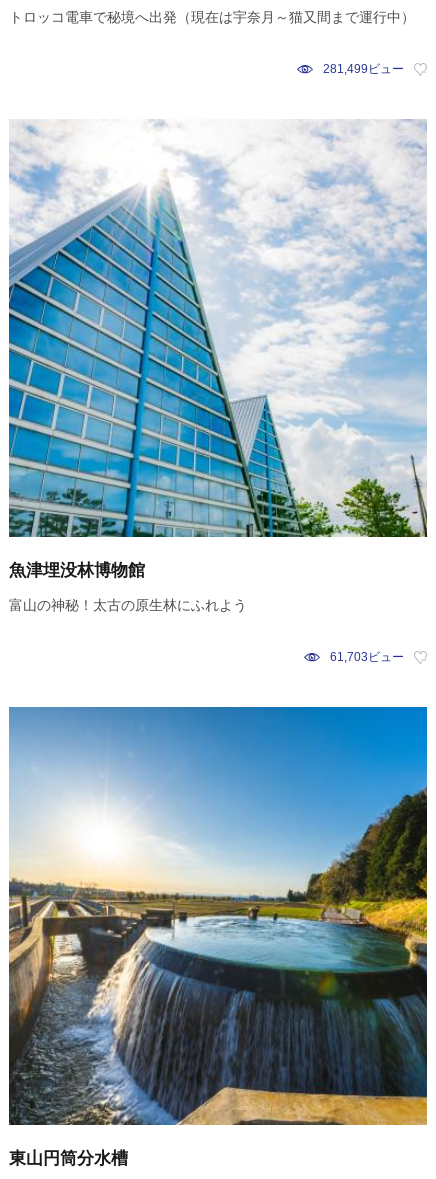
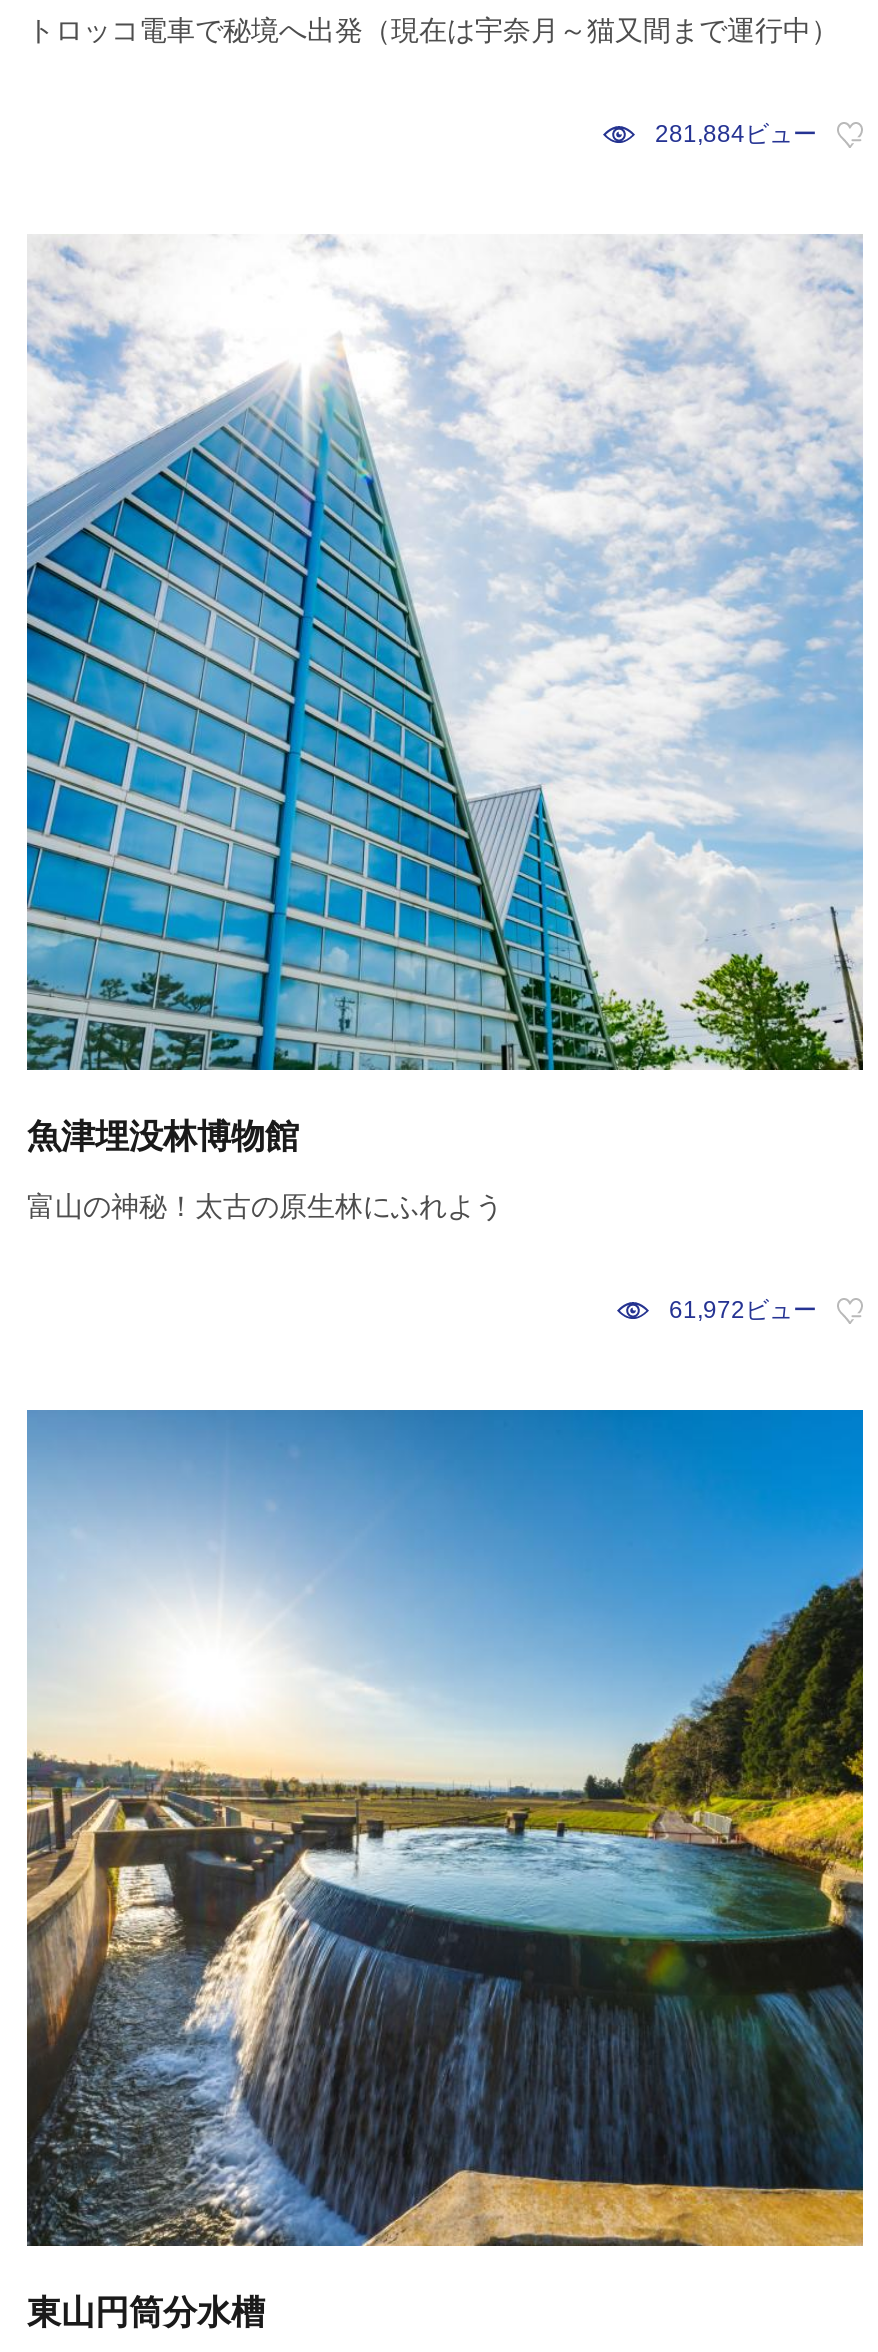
- 281,499ビュー
+ 281,884ビュー

- 61,703ビュー
+ 61,972ビュー
